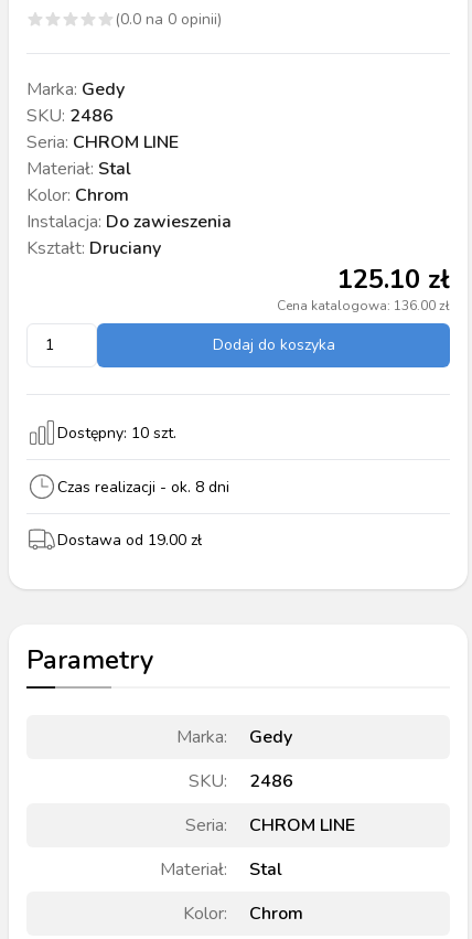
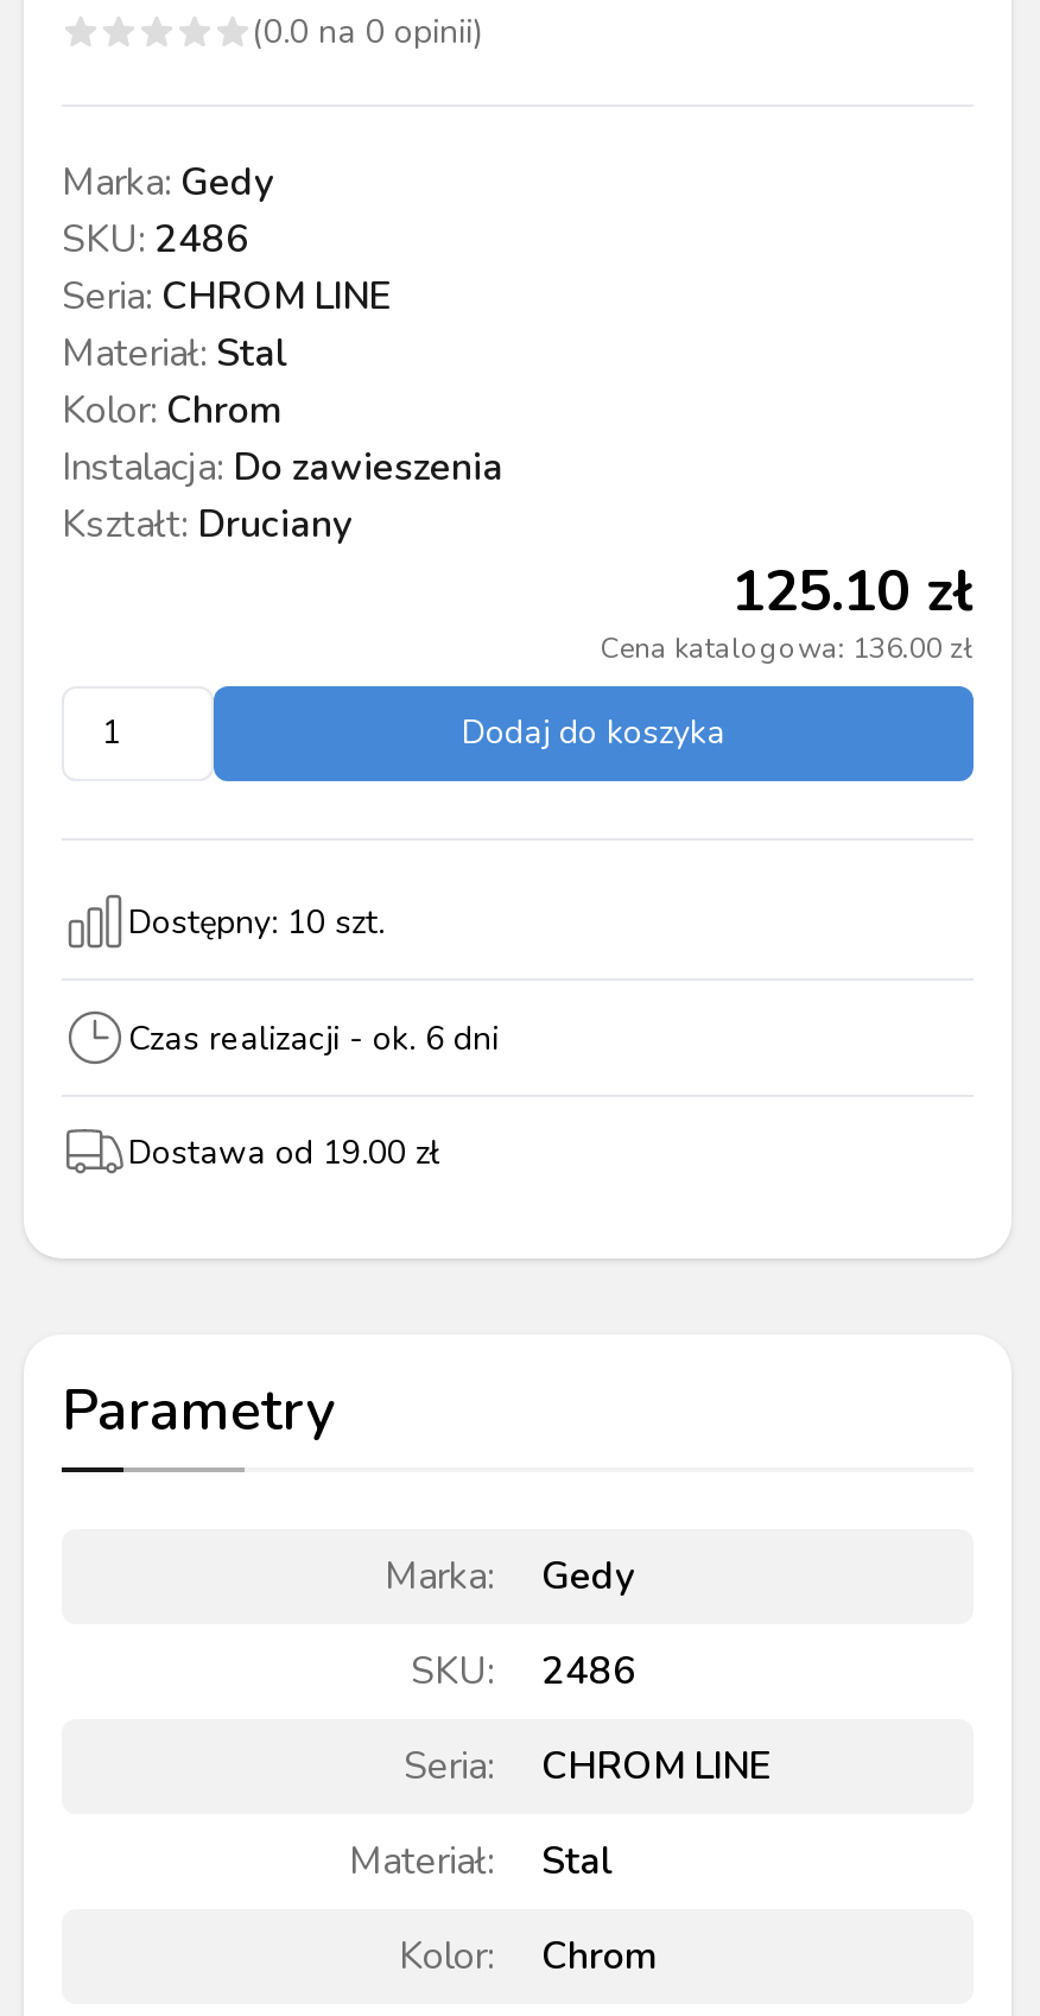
- Czas realizacji - ok. 8 dni
+ Czas realizacji - ok. 6 dni
